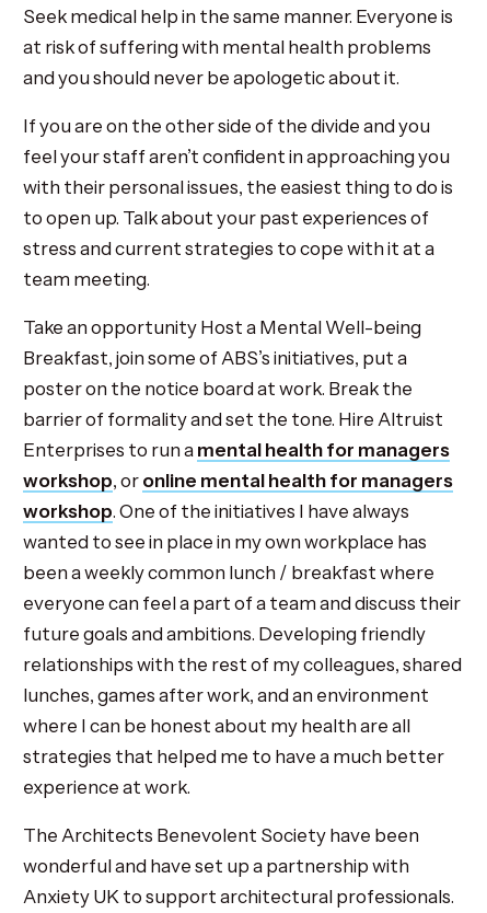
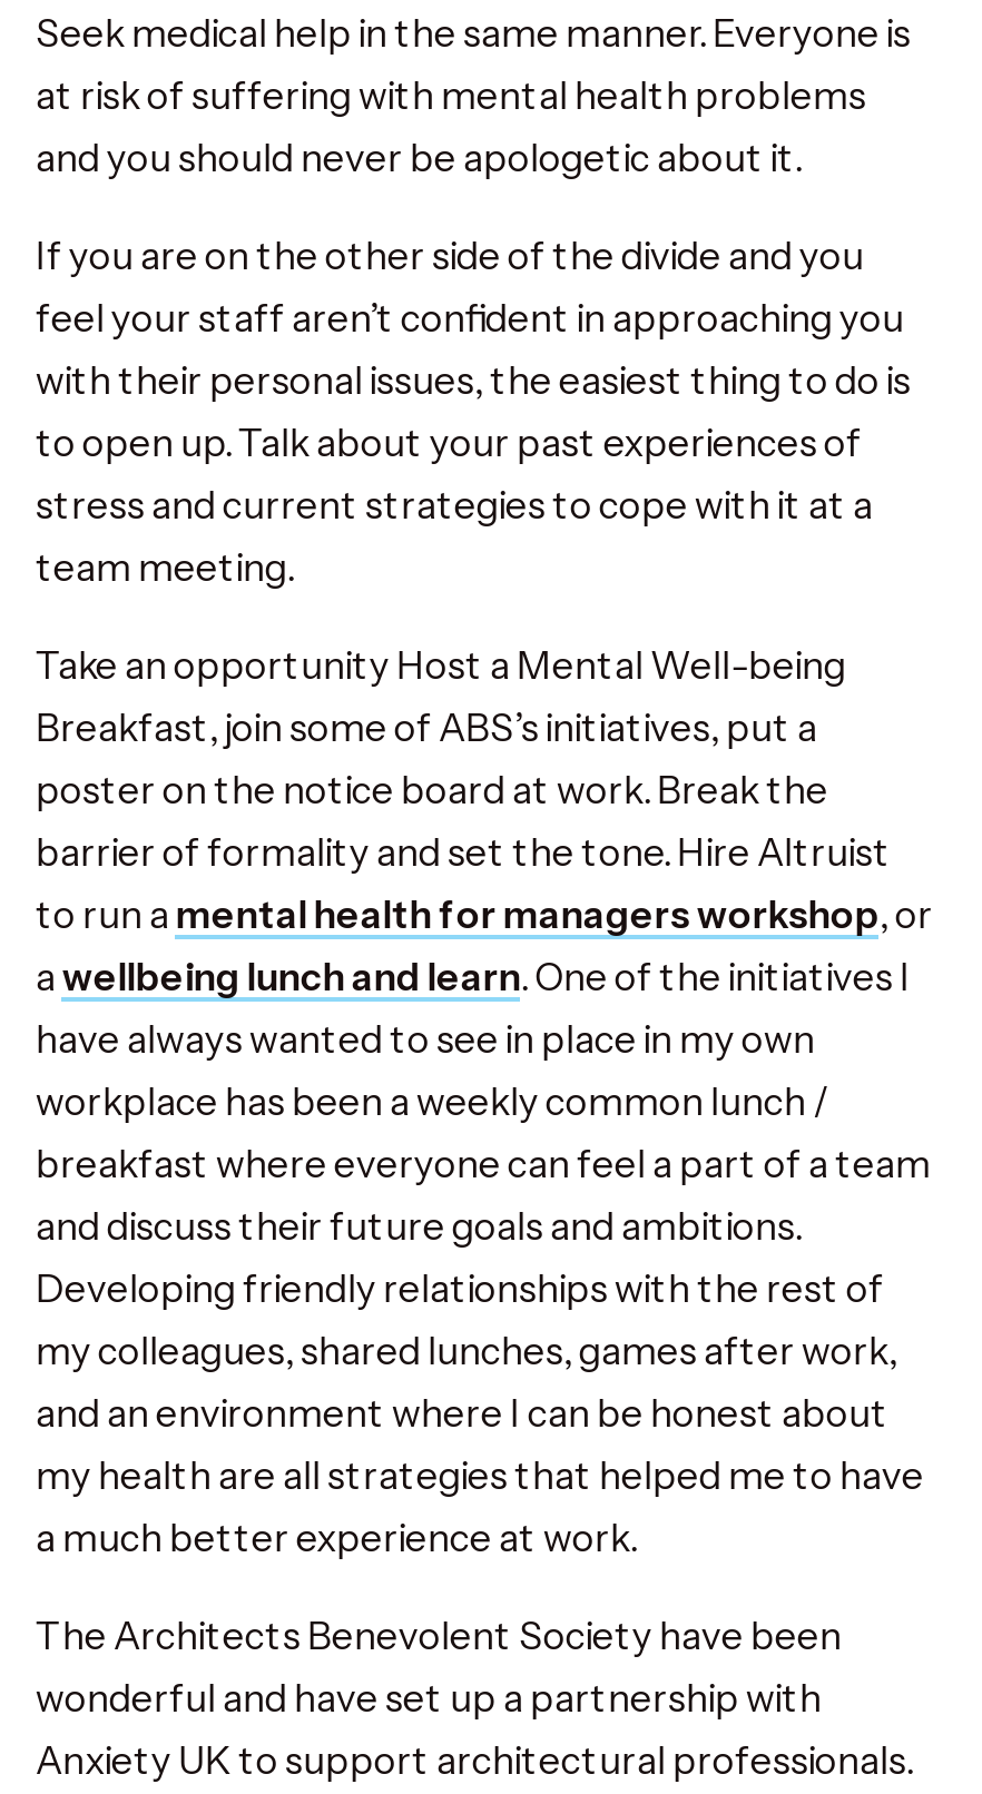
- Enterprises to run a mental health for managers
- workshop, or online mental health for managers
- workshop. One of the initiatives I have always
- wanted to see in place in my own workplace has
- been a weekly common lunch / breakfast where
- everyone can feel a part of a team and discuss their
- future goals and ambitions. Developing friendly
- relationships with the rest of my colleagues, shared
- lunches, games after work, and an environment
- where I can be honest about my health are all
- strategies that helped me to have a much better
- experience at work.
+ to run a mental health for managers workshop, or
+ a wellbeing lunch and learn. One of the initiatives I
+ have always wanted to see in place in my own
+ workplace has been a weekly common lunch /
+ breakfast where everyone can feel a part of a team
+ and discuss their future goals and ambitions.
+ Developing friendly relationships with the rest of
+ my colleagues, shared lunches, games after work,
+ and an environment where I can be honest about
+ my health are all strategies that helped me to have
+ a much better experience at work.
